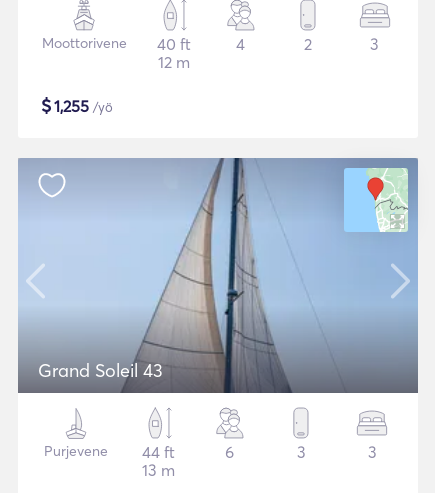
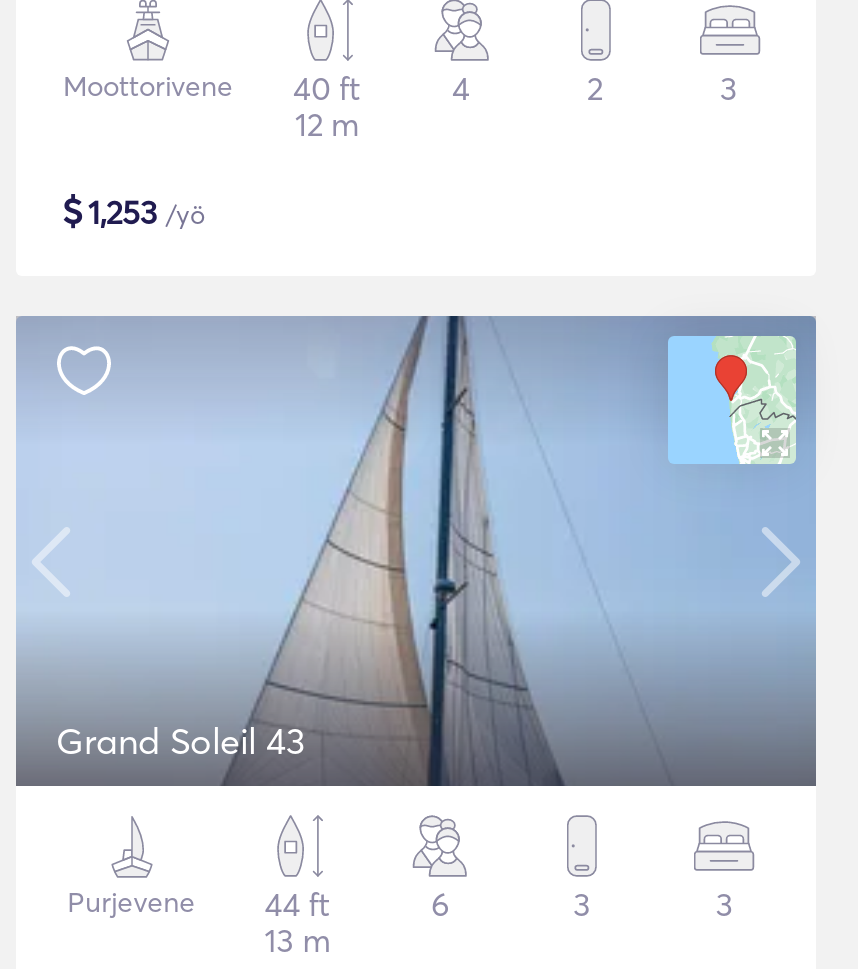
- $1,255 /yö
+ $1,253 /yö
